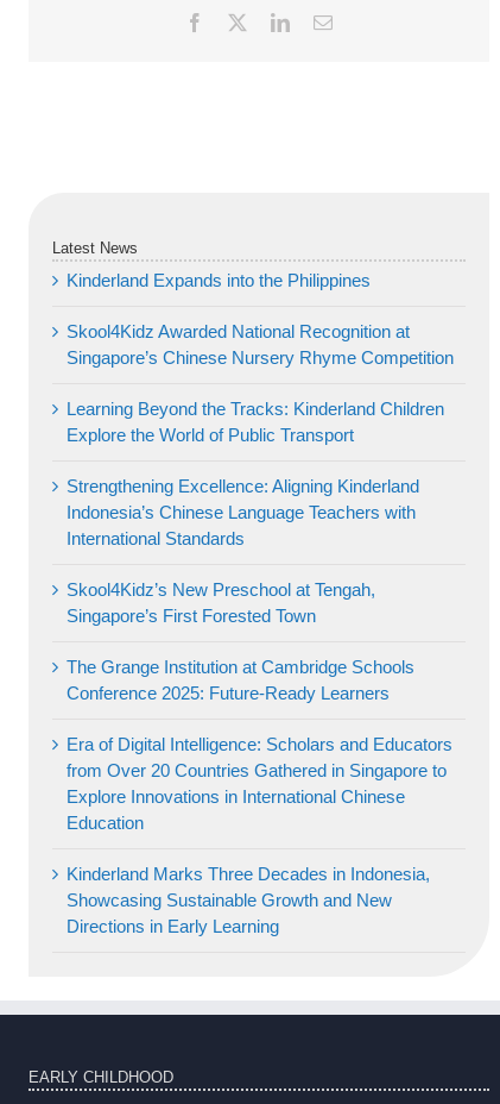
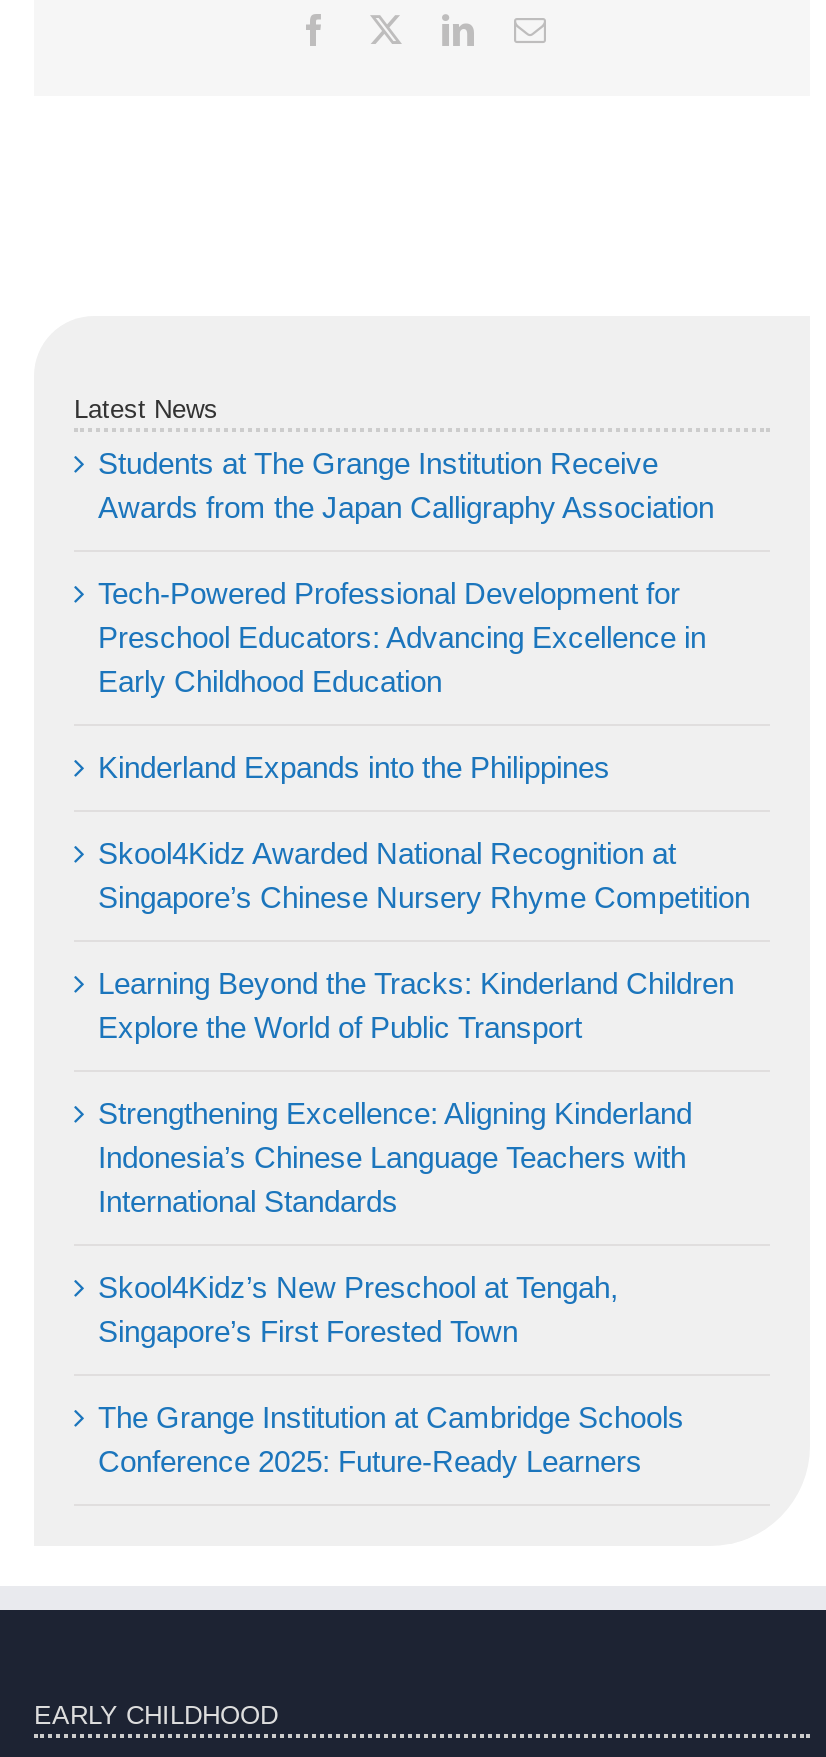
+ Students at The Grange Institution Receive
+ Awards from the Japan Calligraphy Association
+ Tech-Powered Professional Development for
+ Preschool Educators: Advancing Excellence in
+ Early Childhood Education

moved down: Kinderland Expands into the Philippines | Skool4Kidz Awarded National Recognition at | Singapore’s Chinese Nursery Rhyme Competition | ... | The Grange Institution at Cambridge Schools | Conference 2025: Future-Ready Learners

- Era of Digital Intelligence: Scholars and Educators
- from Over 20 Countries Gathered in Singapore to
- Explore Innovations in International Chinese
- Education
- Kinderland Marks Three Decades in Indonesia,
- Showcasing Sustainable Growth and New
- Directions in Early Learning
